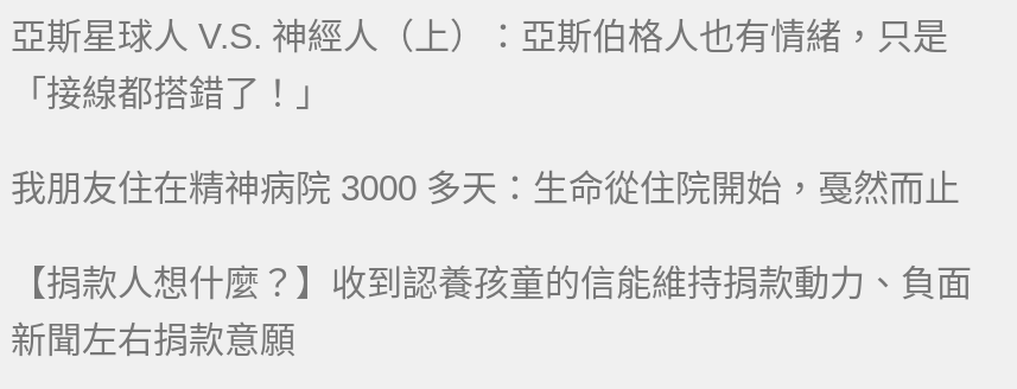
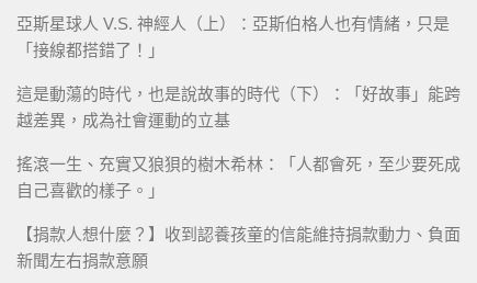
- 我朋友住在精神病院 3000 多天：生命從住院開始，戞然而止
+ 這是動蕩的時代，也是說故事的時代（下）：「好故事」能跨
+ 越差異，成為社會運動的立基
+ 搖滾一生、充實又狼狽的樹木希林：「人都會死，至少要死成
+ 自己喜歡的樣子。」
